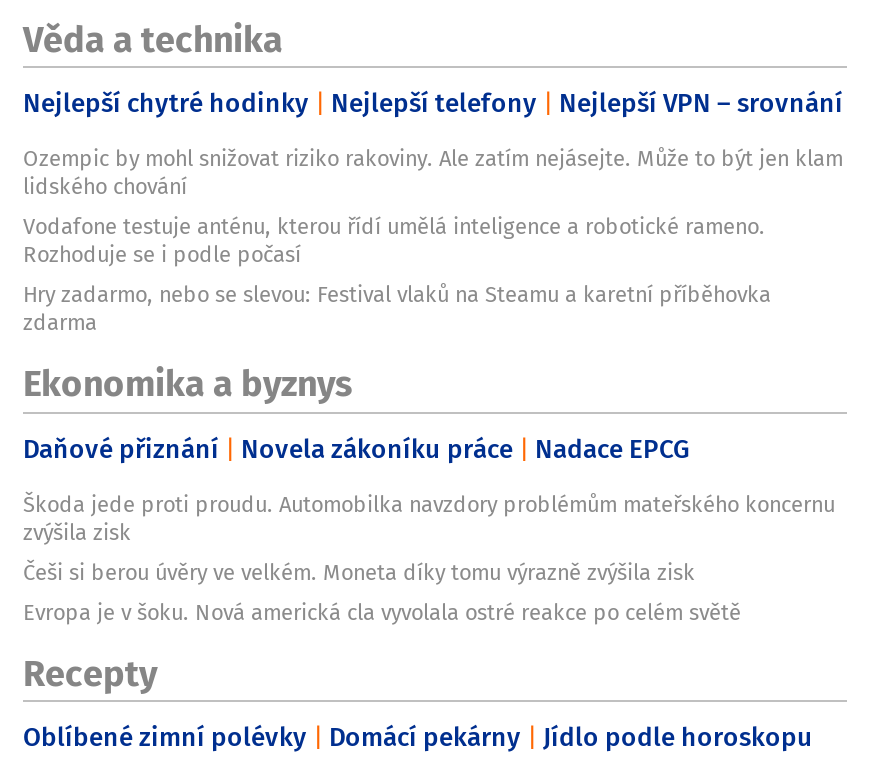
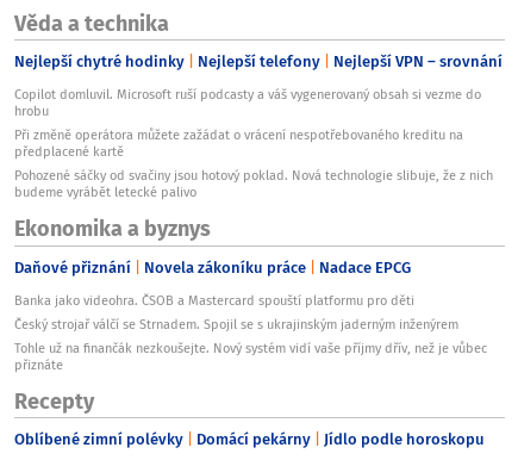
- Ozempic by mohl snižovat riziko rakoviny. Ale zatím nejásejte. Může to být jen klam
- lidského chování
- Vodafone testuje anténu, kterou řídí umělá inteligence a robotické rameno.
- Rozhoduje se i podle počasí
- Hry zadarmo, nebo se slevou: Festival vlaků na Steamu a karetní příběhovka
- zdarma
+ Copilot domluvil. Microsoft ruší podcasty a váš vygenerovaný obsah si vezme do
+ hrobu
+ Při změně operátora můžete zažádat o vrácení nespotřebovaného kreditu na
+ předplacené kartě
+ Pohozené sáčky od svačiny jsou hotový poklad. Nová technologie slibuje, že z nich
+ budeme vyrábět letecké palivo

- Škoda jede proti proudu. Automobilka navzdory problémům mateřského koncernu
- zvýšila zisk
- Češi si berou úvěry ve velkém. Moneta díky tomu výrazně zvýšila zisk
- Evropa je v šoku. Nová americká cla vyvolala ostré reakce po celém světě
+ Banka jako videohra. ČSOB a Mastercard spouští platformu pro děti
+ Český strojař válčí se Strnadem. Spojil se s ukrajinským jaderným inženýrem
+ Tohle už na finančák nezkoušejte. Nový systém vidí vaše příjmy dřív, než je vůbec
+ přiznáte
